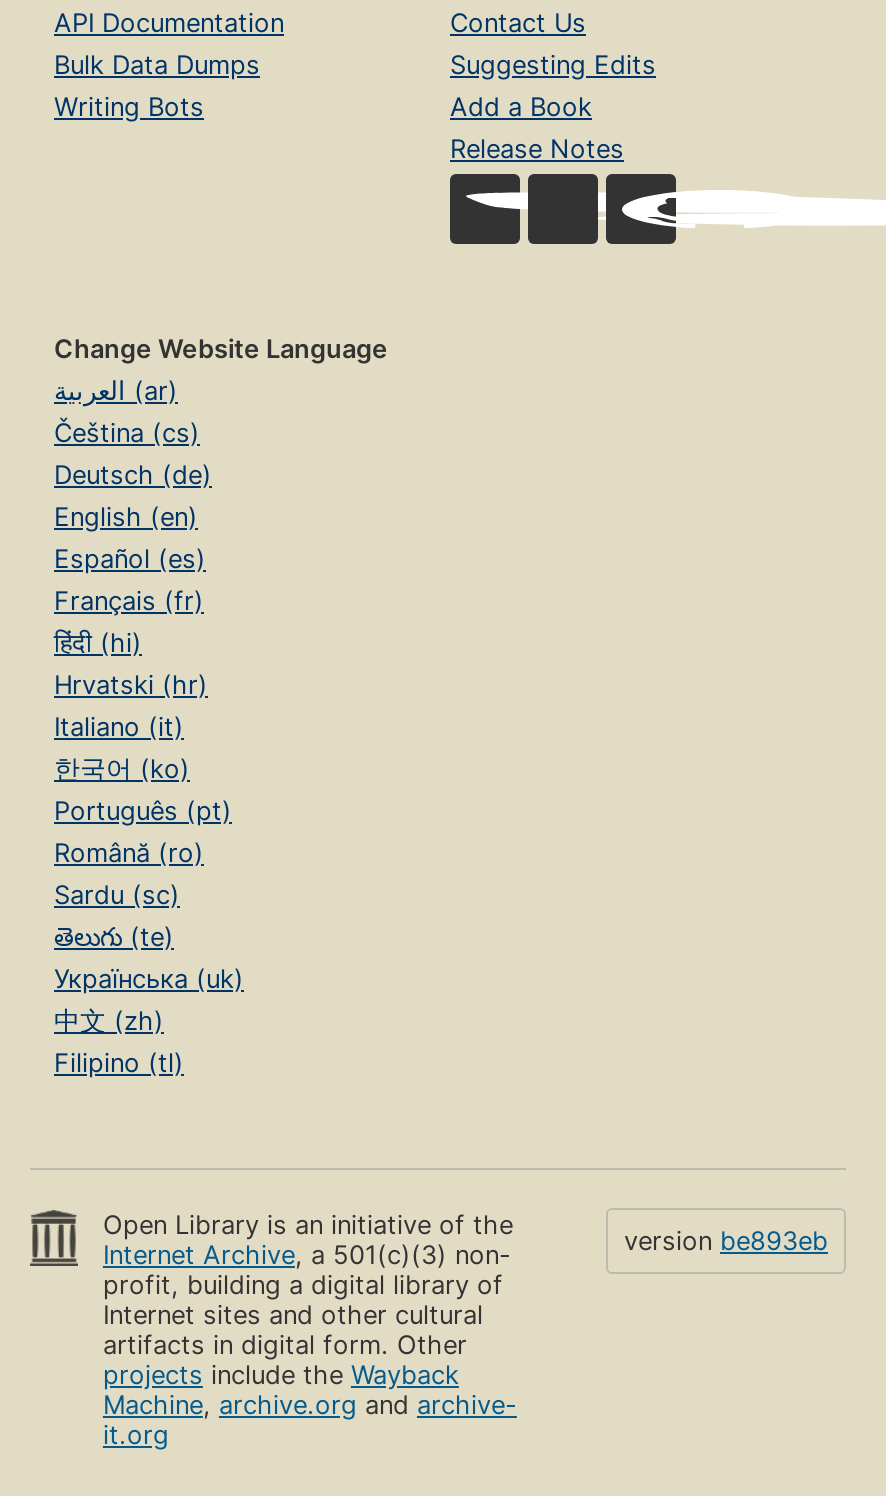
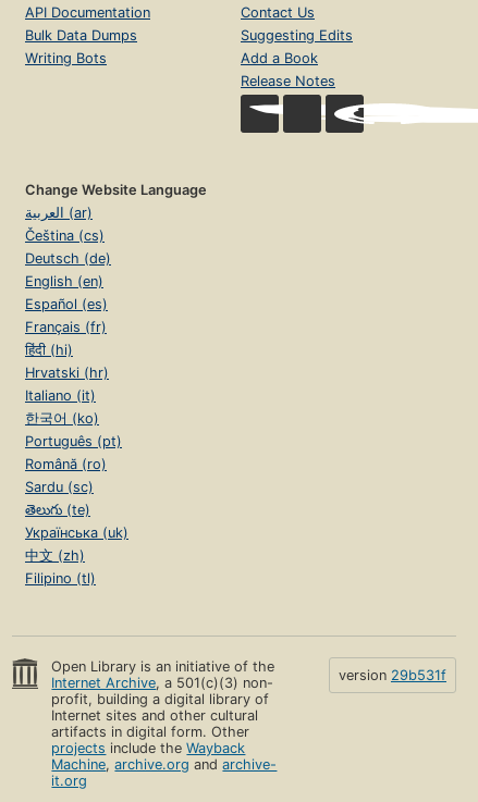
- version be893eb
+ version 29b531f
